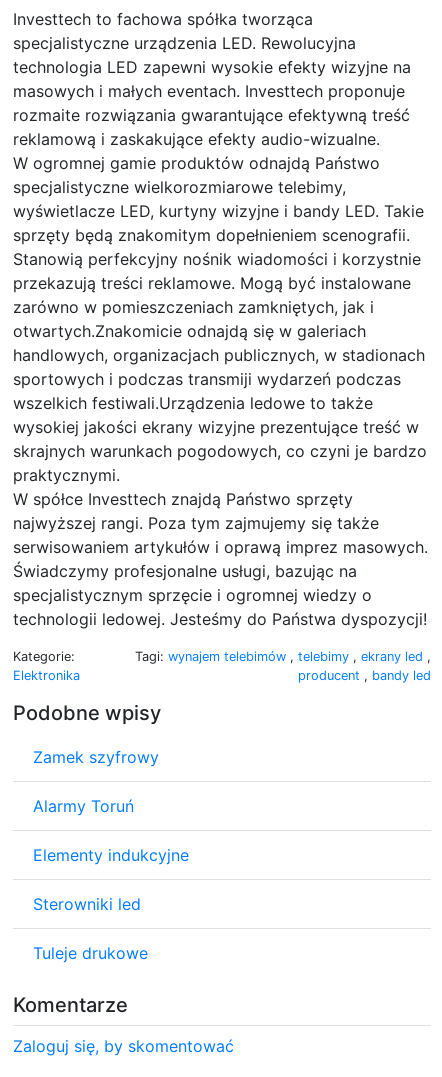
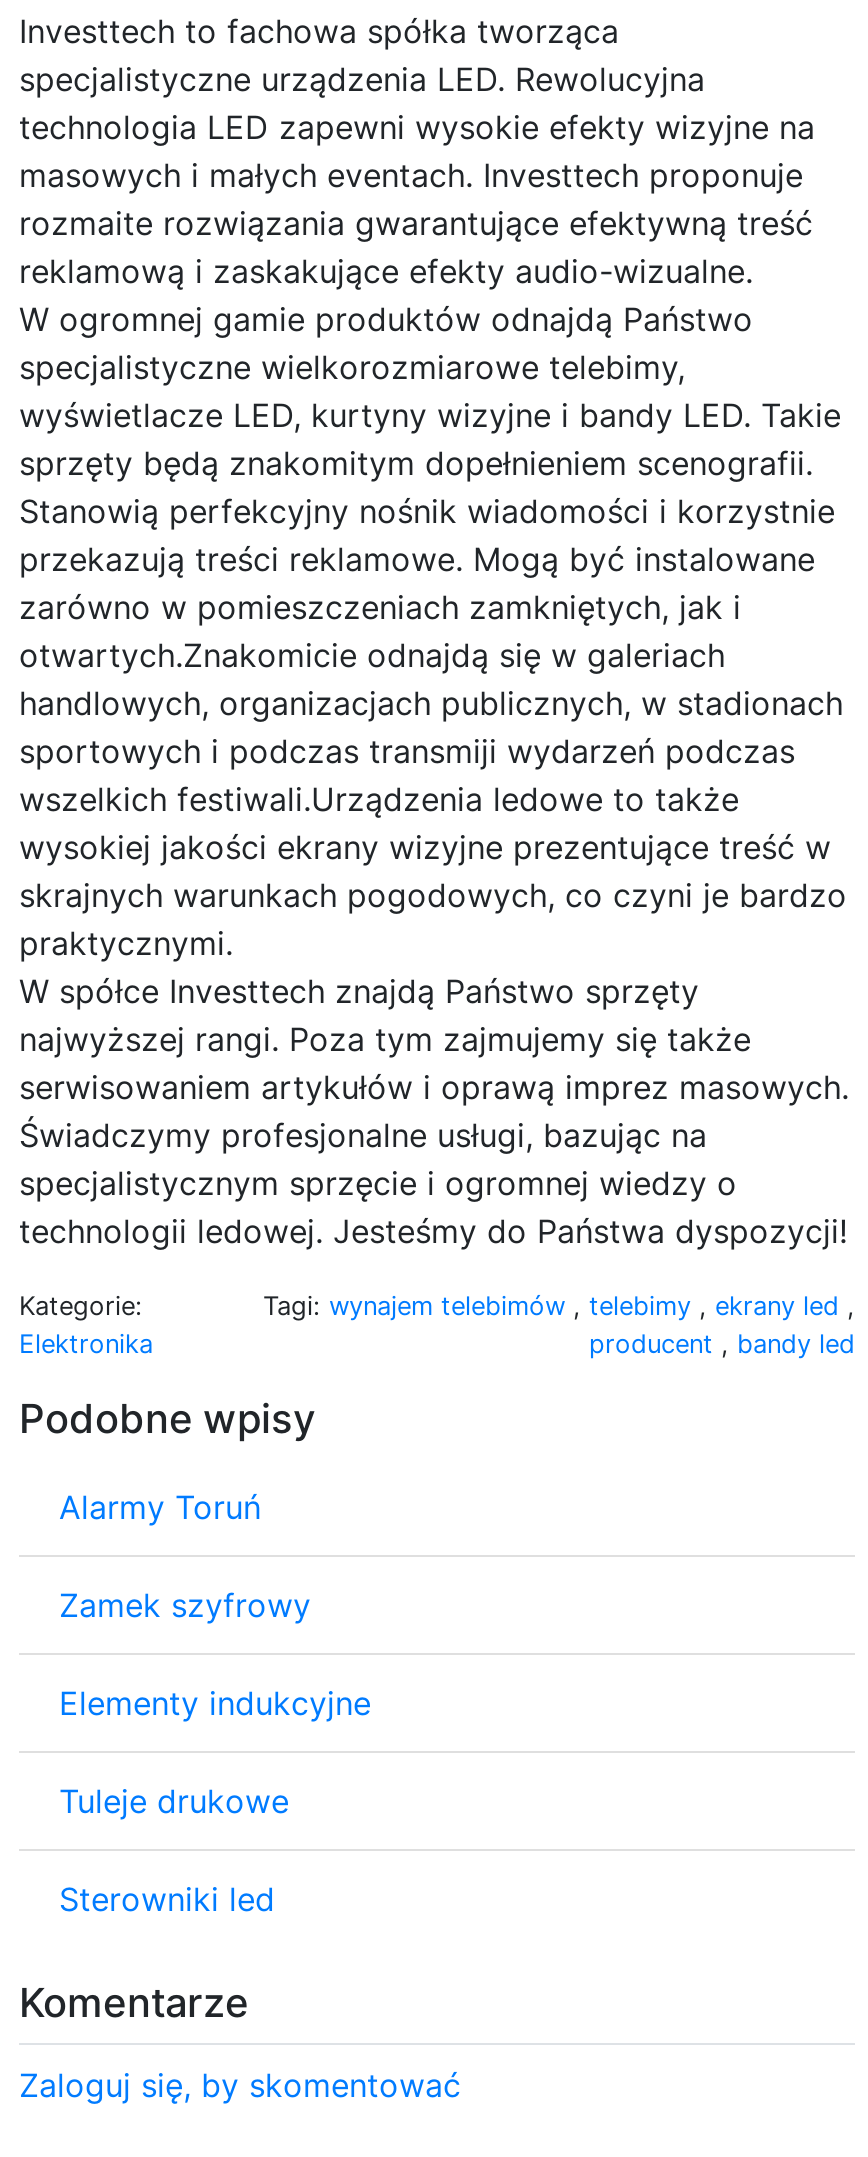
moved down: Zamek szyfrowy

moved up: Alarmy Toruń

moved down: Sterowniki led

moved up: Tuleje drukowe
